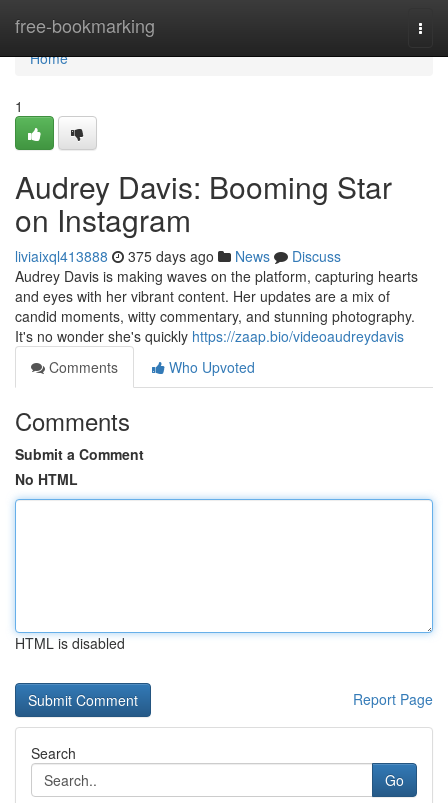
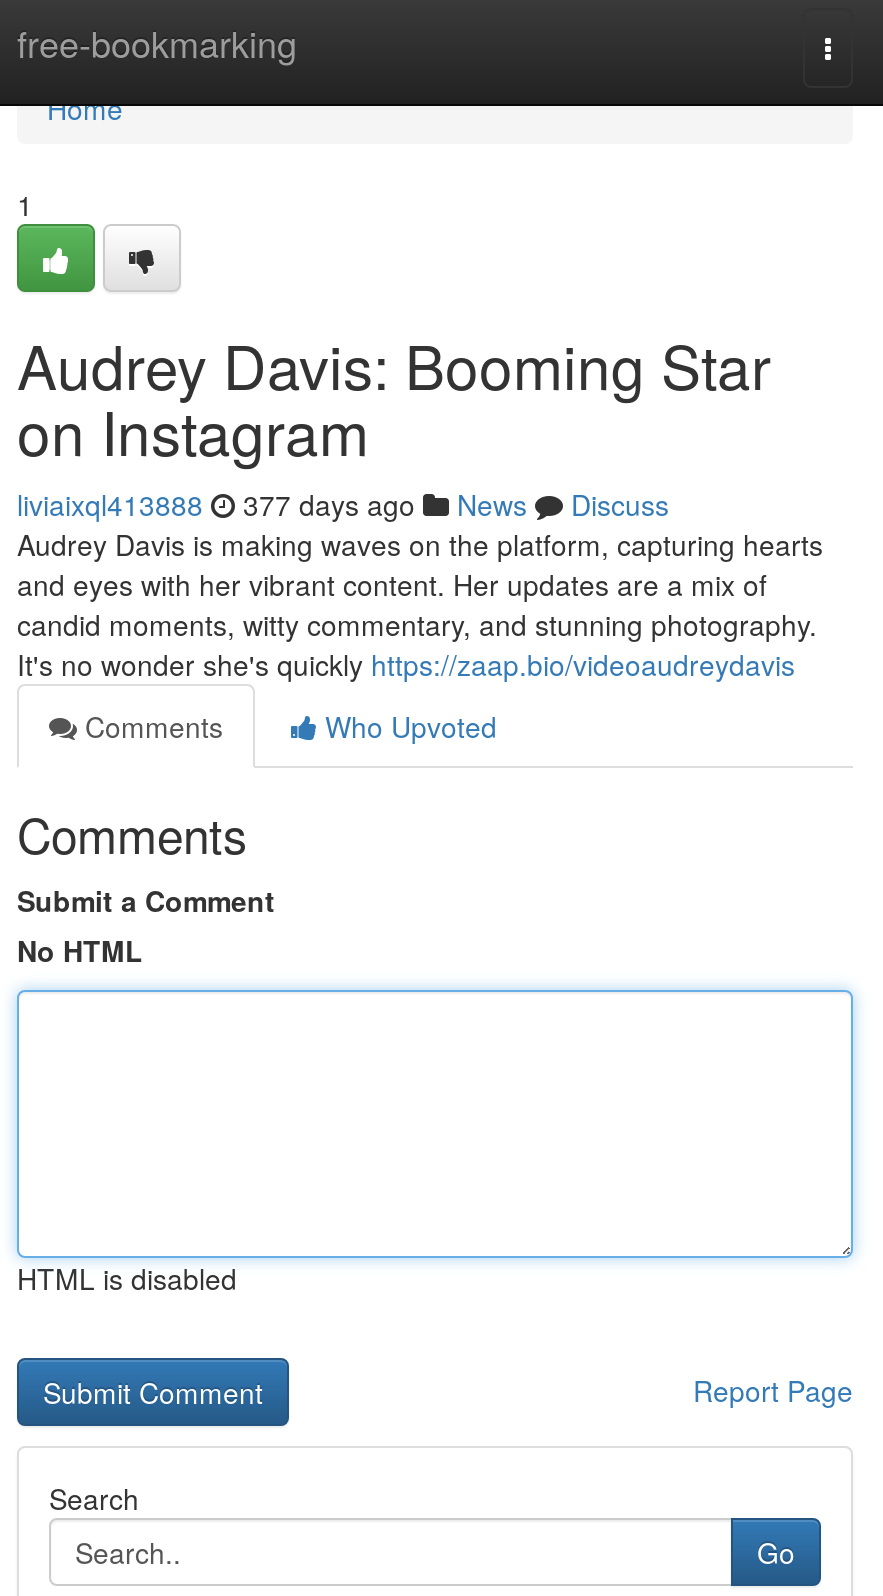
- liviaixql413888 375 days ago News Discuss
+ liviaixql413888 377 days ago News Discuss
